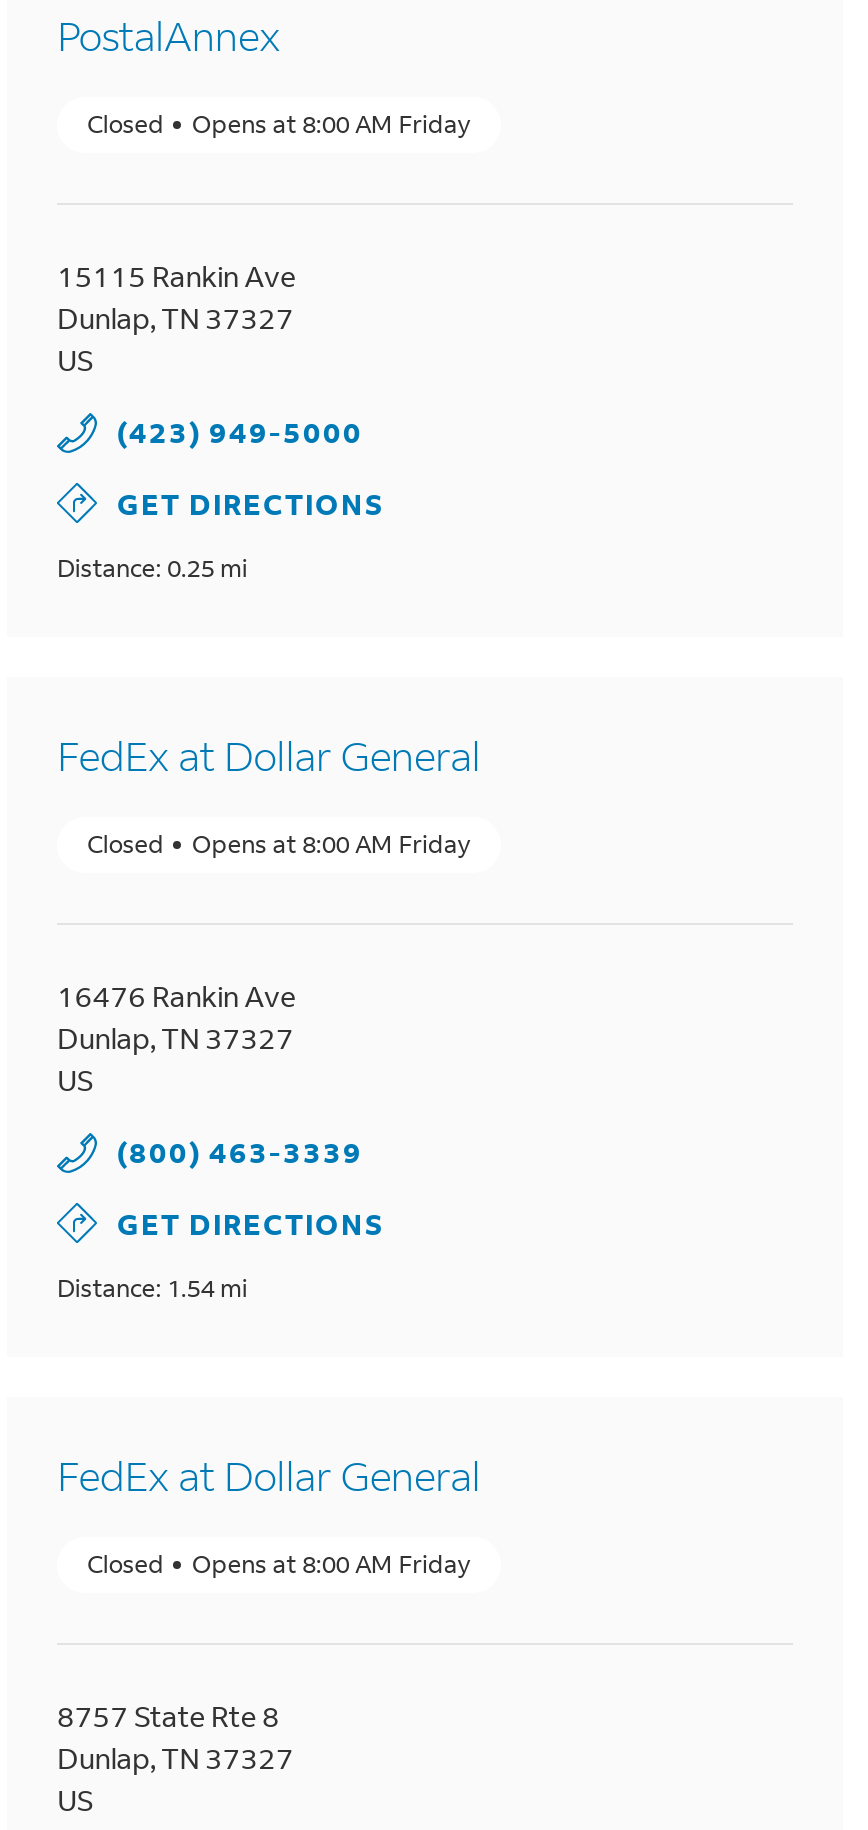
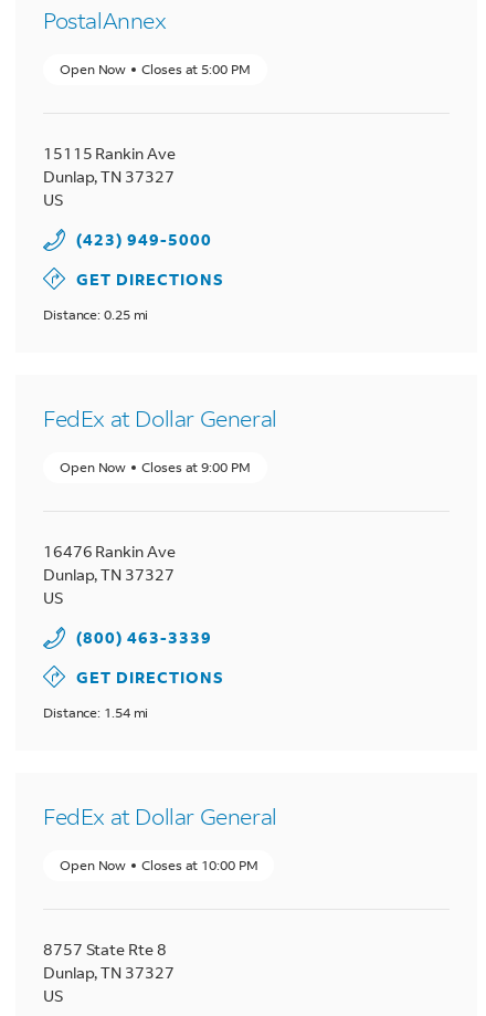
- Closed
- Opens at 8:00 AM Friday
+ Open Now
+ Closes at 5:00 PM

- Closed
- Opens at 8:00 AM Friday
+ Open Now
+ Closes at 9:00 PM

- Closed
- Opens at 8:00 AM Friday
+ Open Now
+ Closes at 10:00 PM
